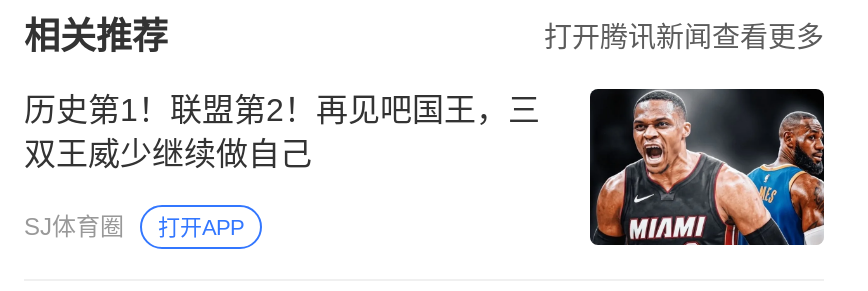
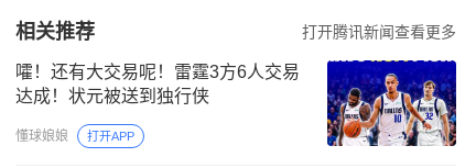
- [image]
- 历史第1！联盟第2！再见吧国王，三
- 双王威少继续做自己
+ [image]
+ 嚯！还有大交易呢！雷霆3方6人交易
+ 达成！状元被送到独行侠

- SJ体育圈
+ 懂球娘娘
